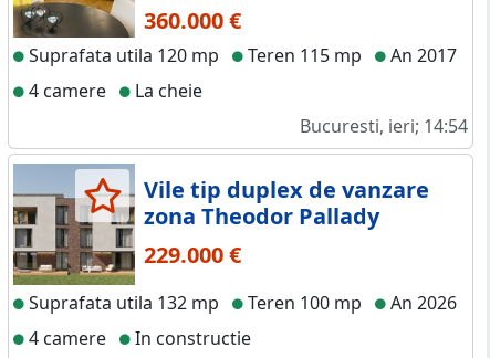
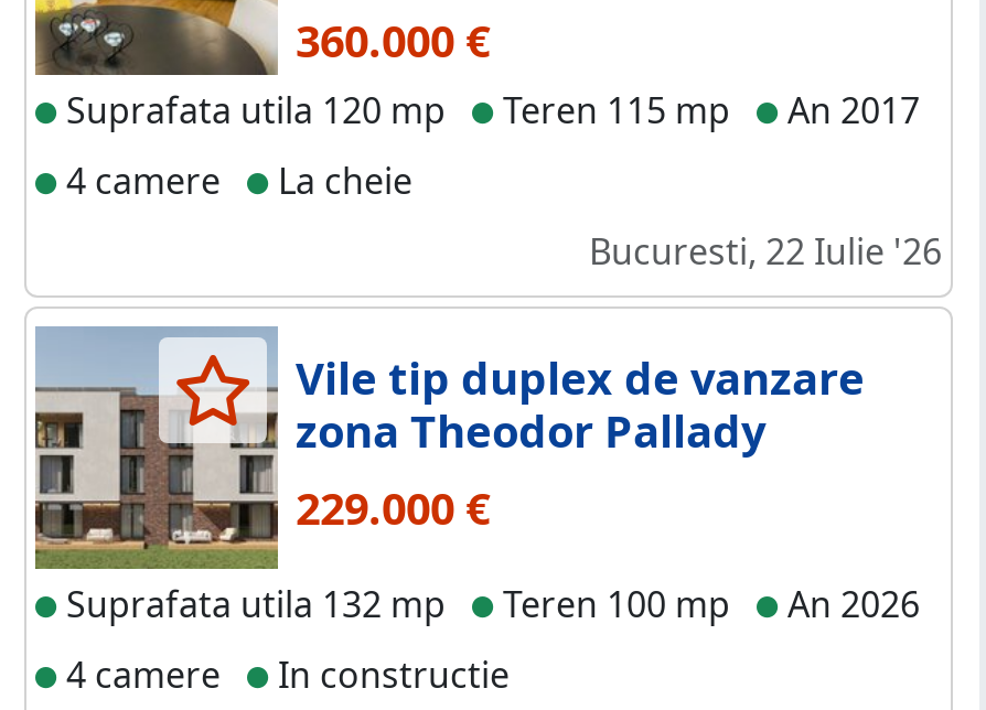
- Bucuresti, ieri; 14:54
+ Bucuresti, 22 Iulie '26
